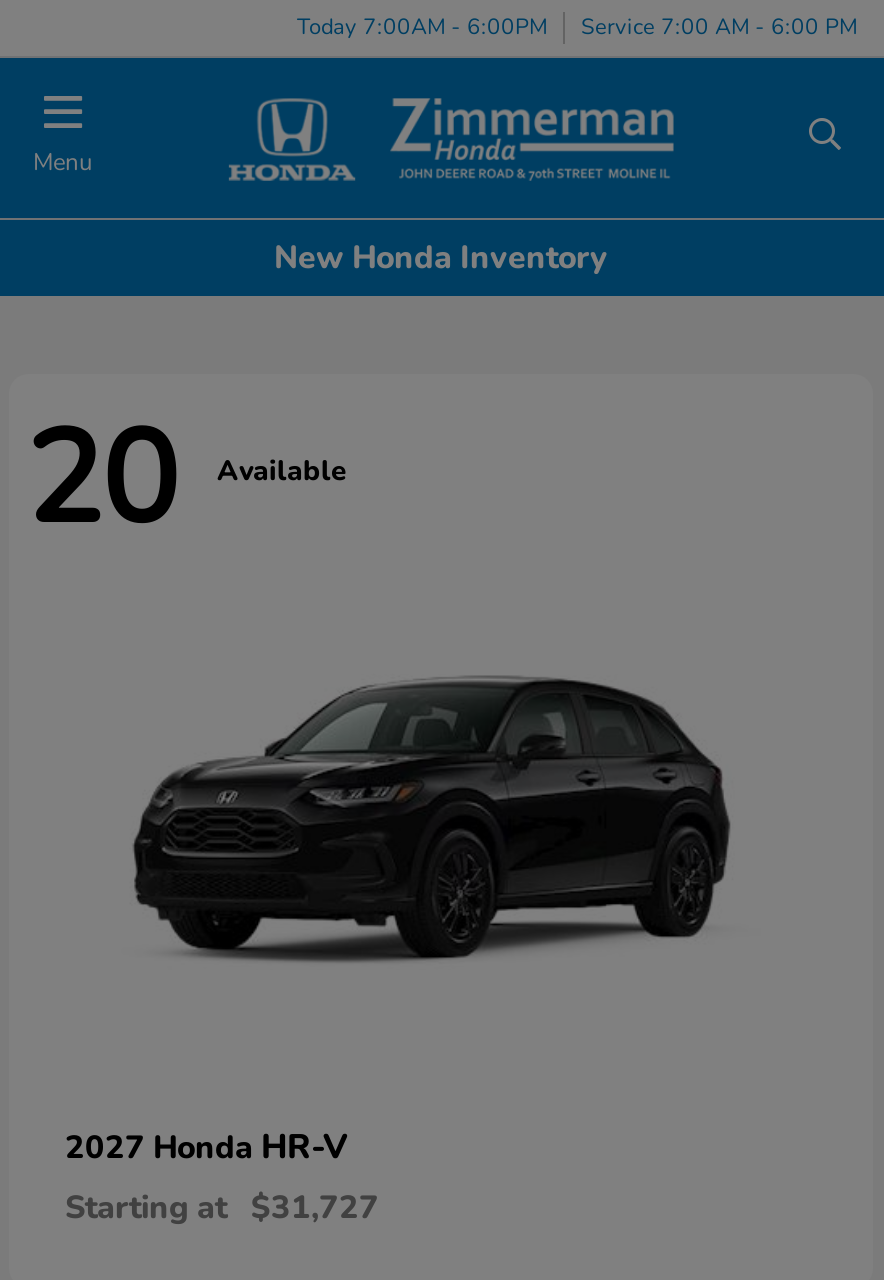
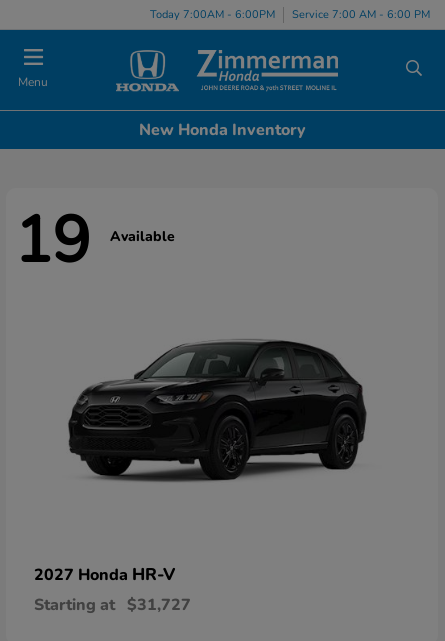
- 20 Available
+ 19 Available
